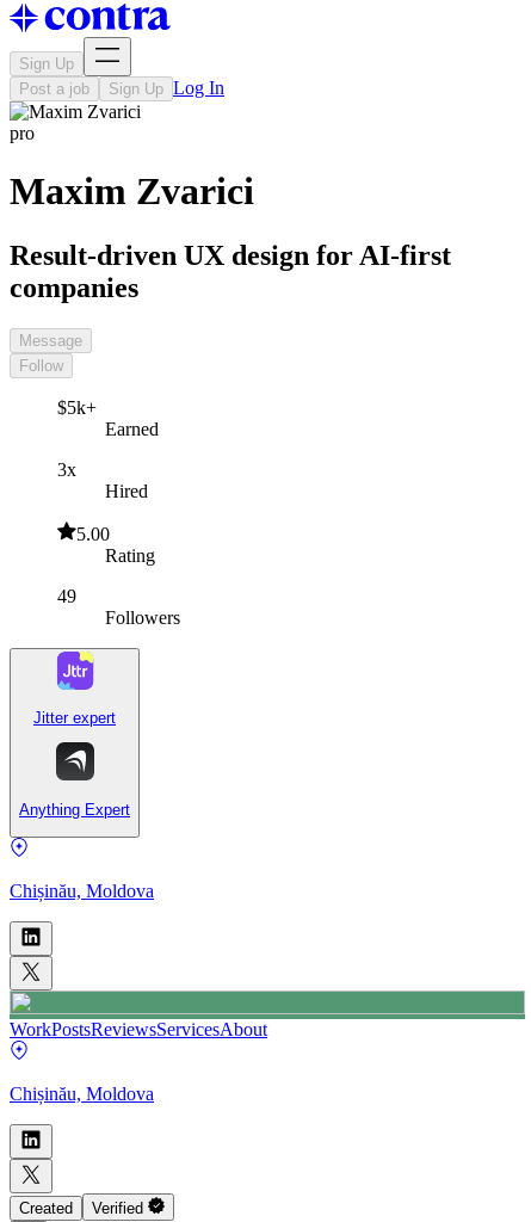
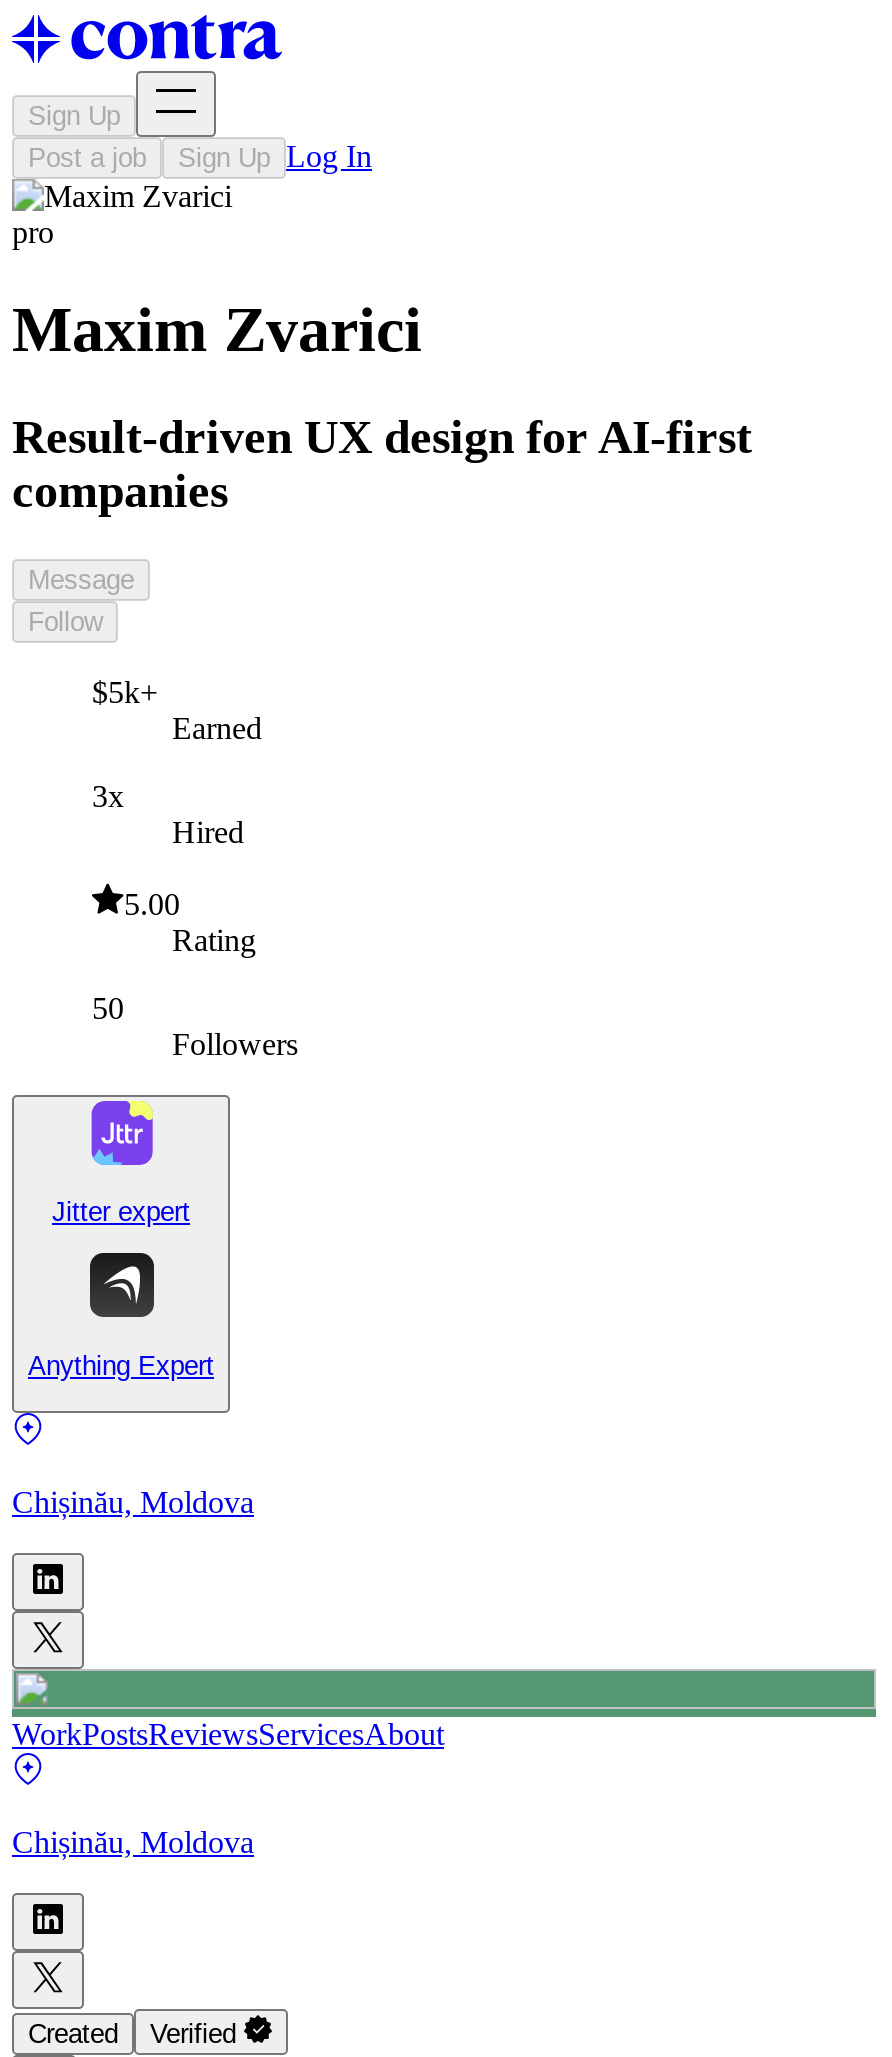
- 49
+ 50
